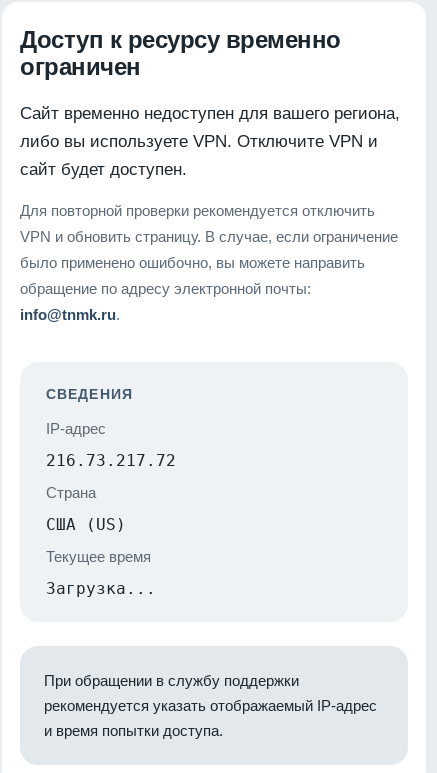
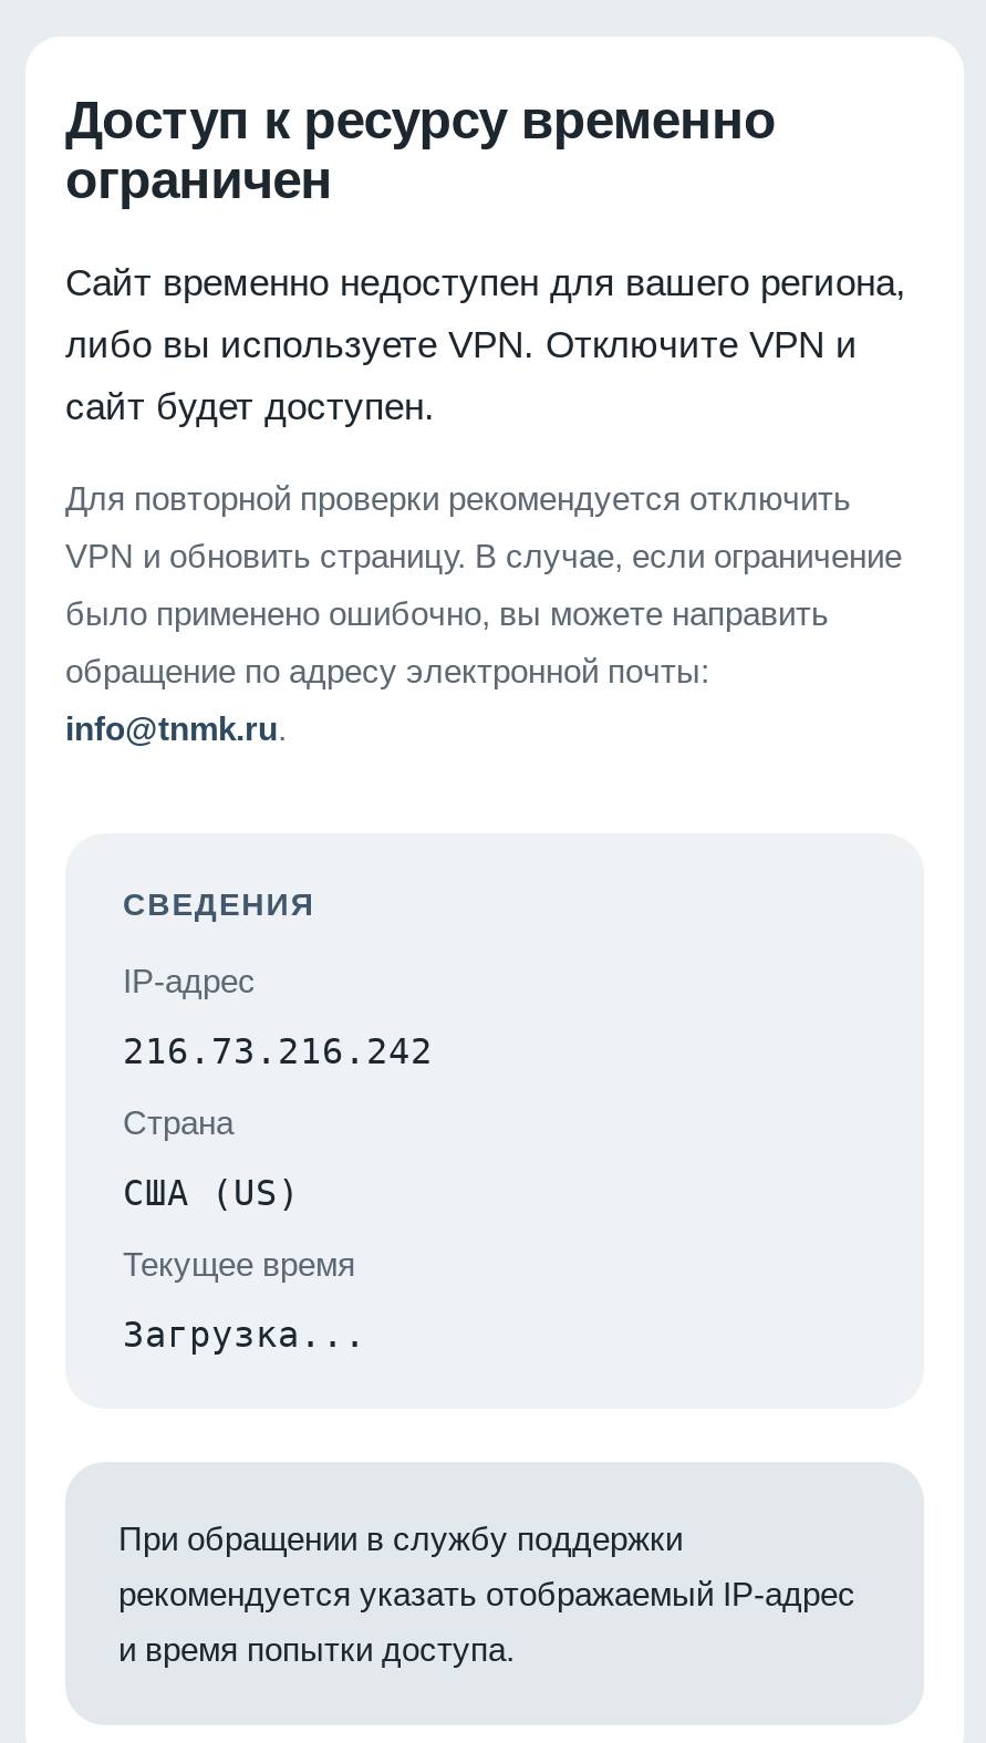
- 216.73.217.72
+ 216.73.216.242
